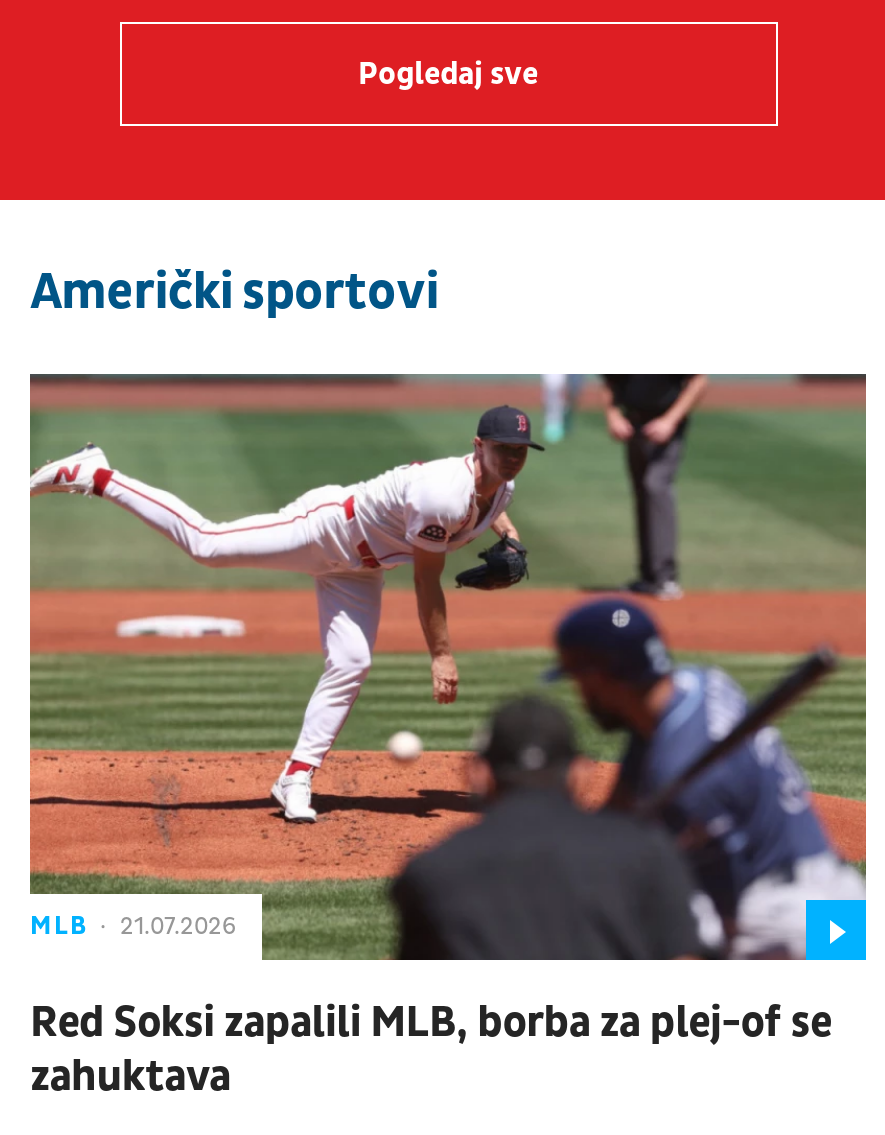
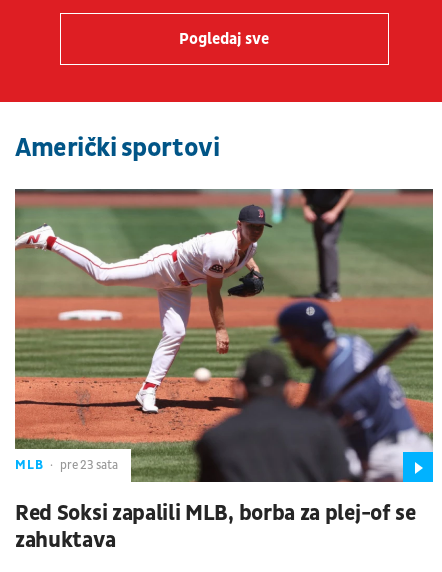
- MLB 21.07.2026
+ MLB pre 23 sata
